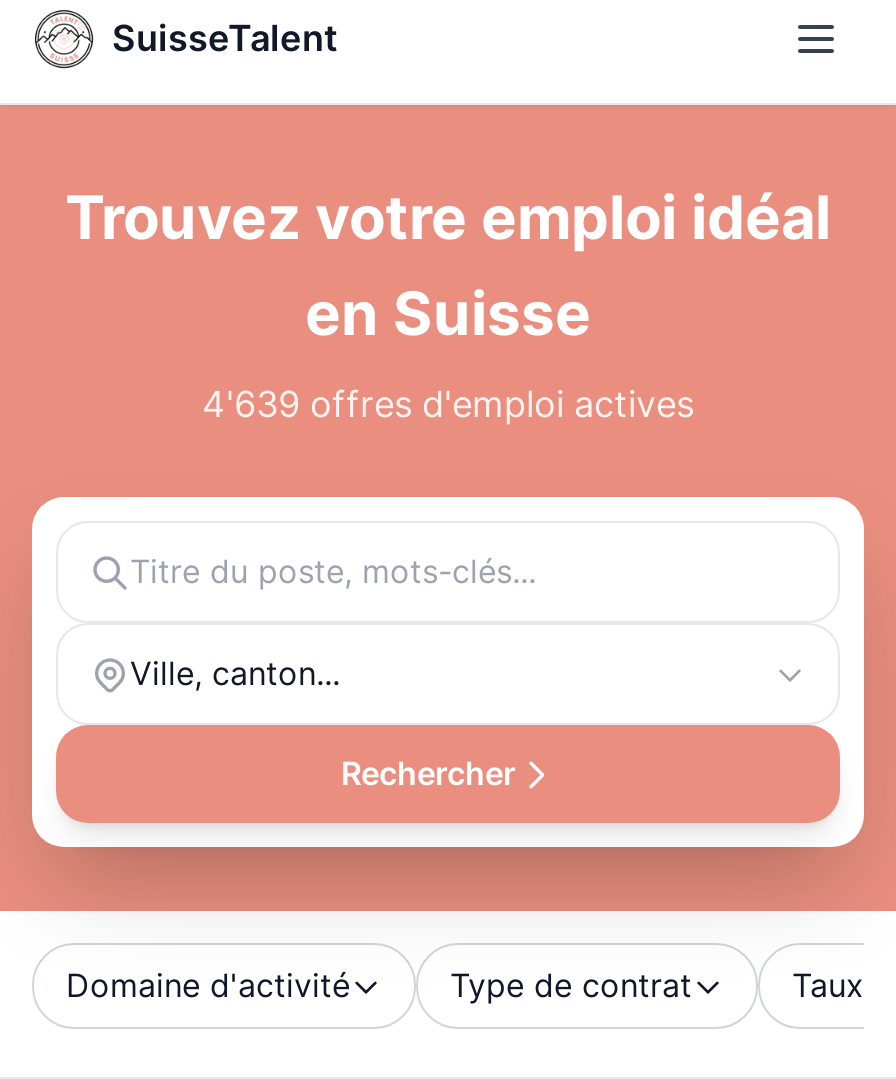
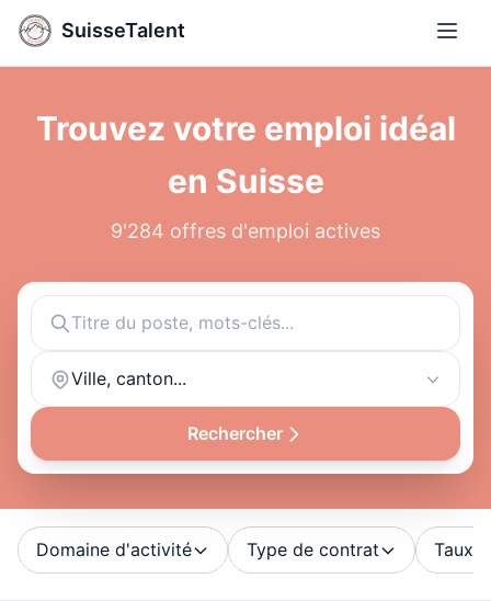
- 4'639 offres d'emploi actives
+ 9'284 offres d'emploi actives
